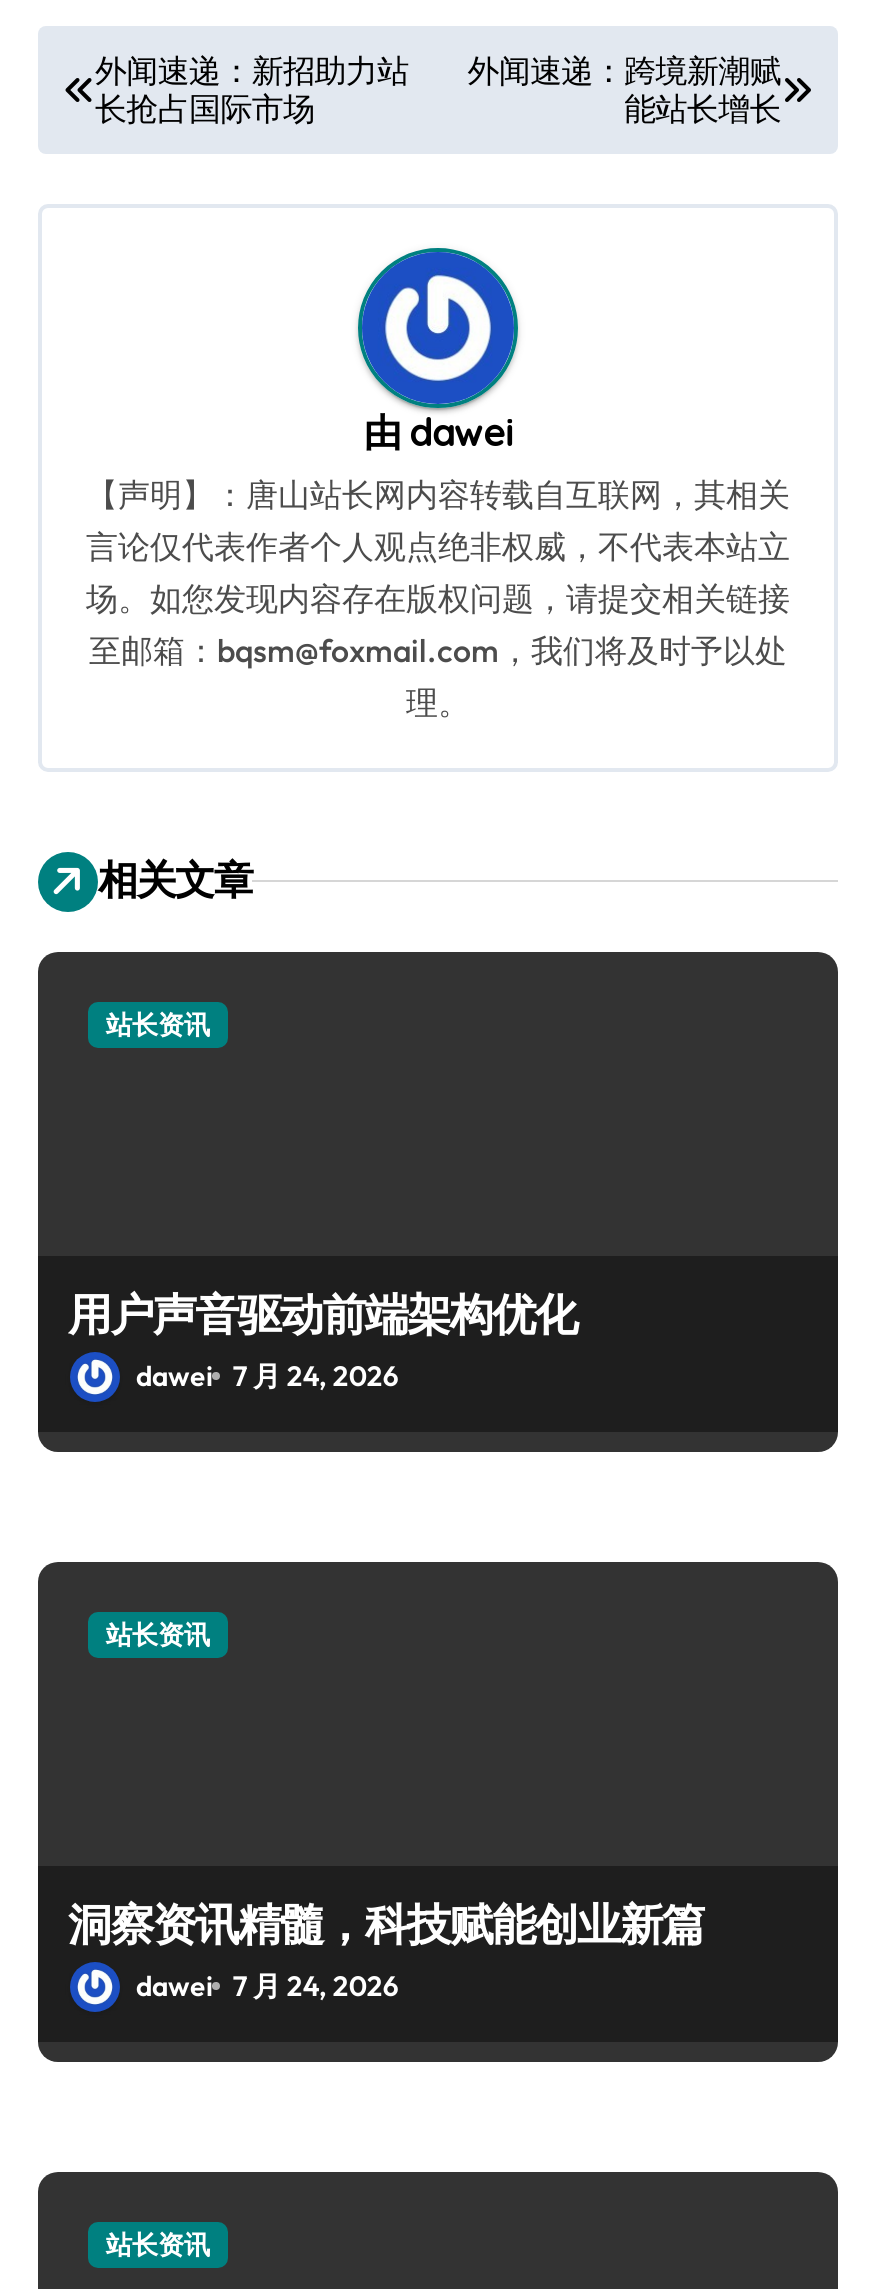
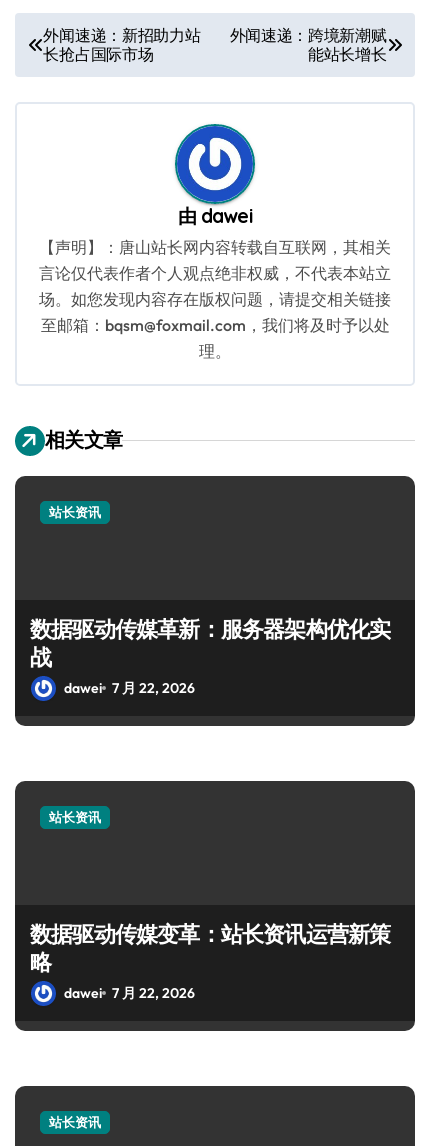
- 用户声音驱动前端架构优化
- dawei 7 月 24, 2026
+ 数据驱动传媒革新：服务器架构优化实
+ 战
+ dawei 7 月 22, 2026

- 洞察资讯精髓，科技赋能创业新篇
- dawei 7 月 24, 2026
+ 数据驱动传媒变革：站长资讯运营新策
+ 略
+ dawei 7 月 22, 2026
